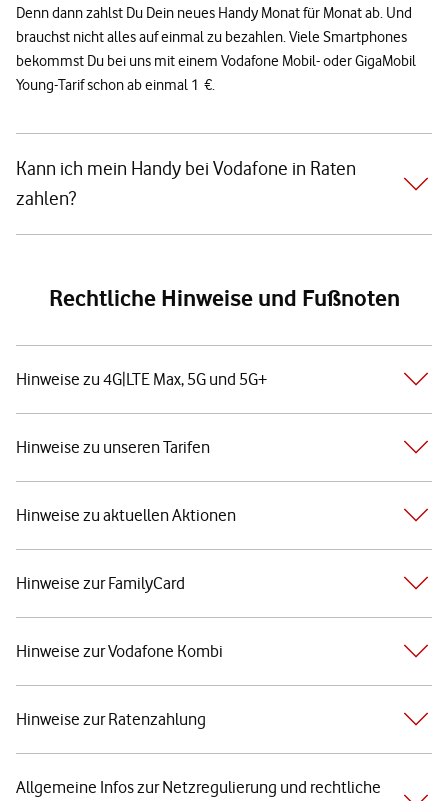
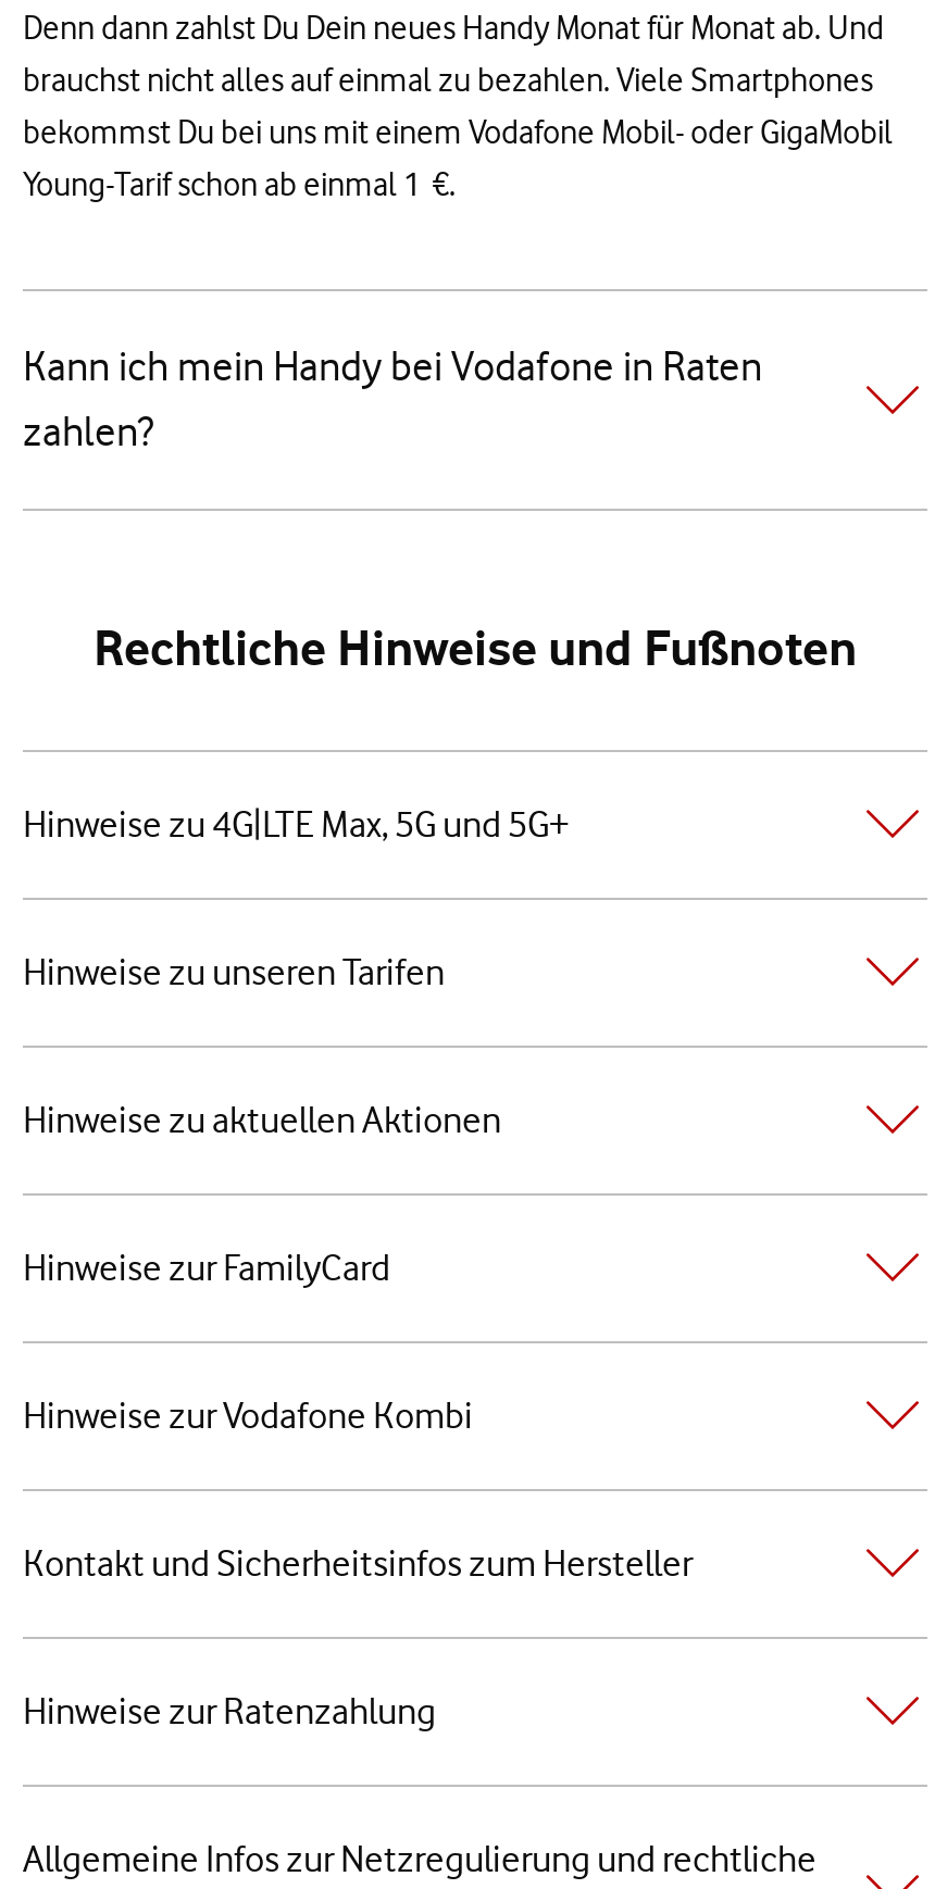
+ Kontakt und Sicherheitsinfos zum Hersteller
